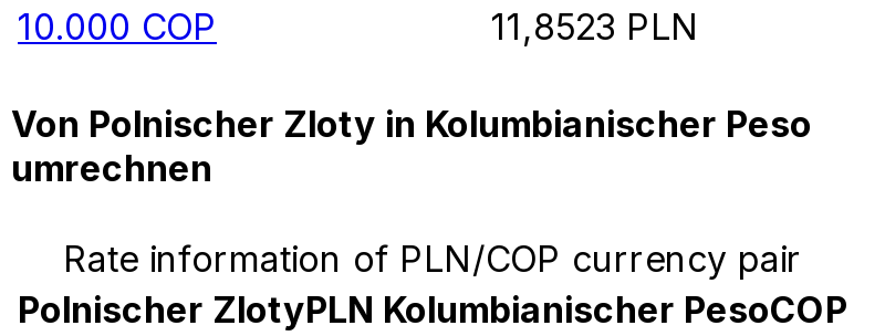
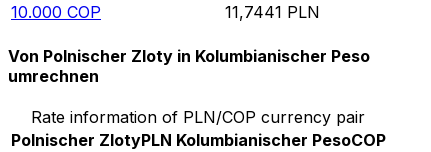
- 11,8523 PLN
+ 11,7441 PLN
